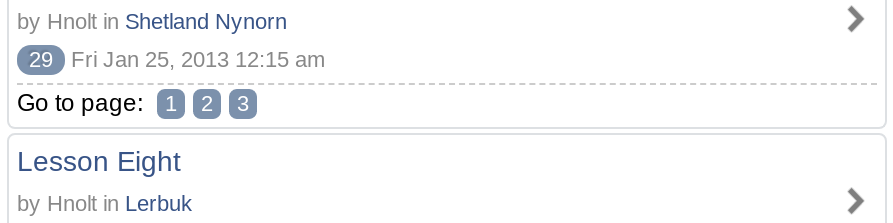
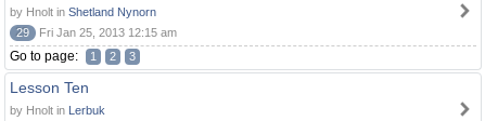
- Lesson Eight
+ Lesson Ten
